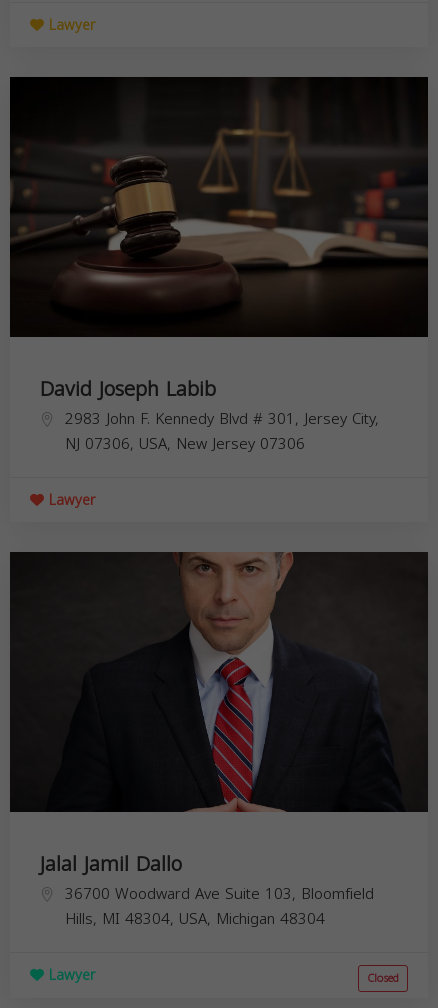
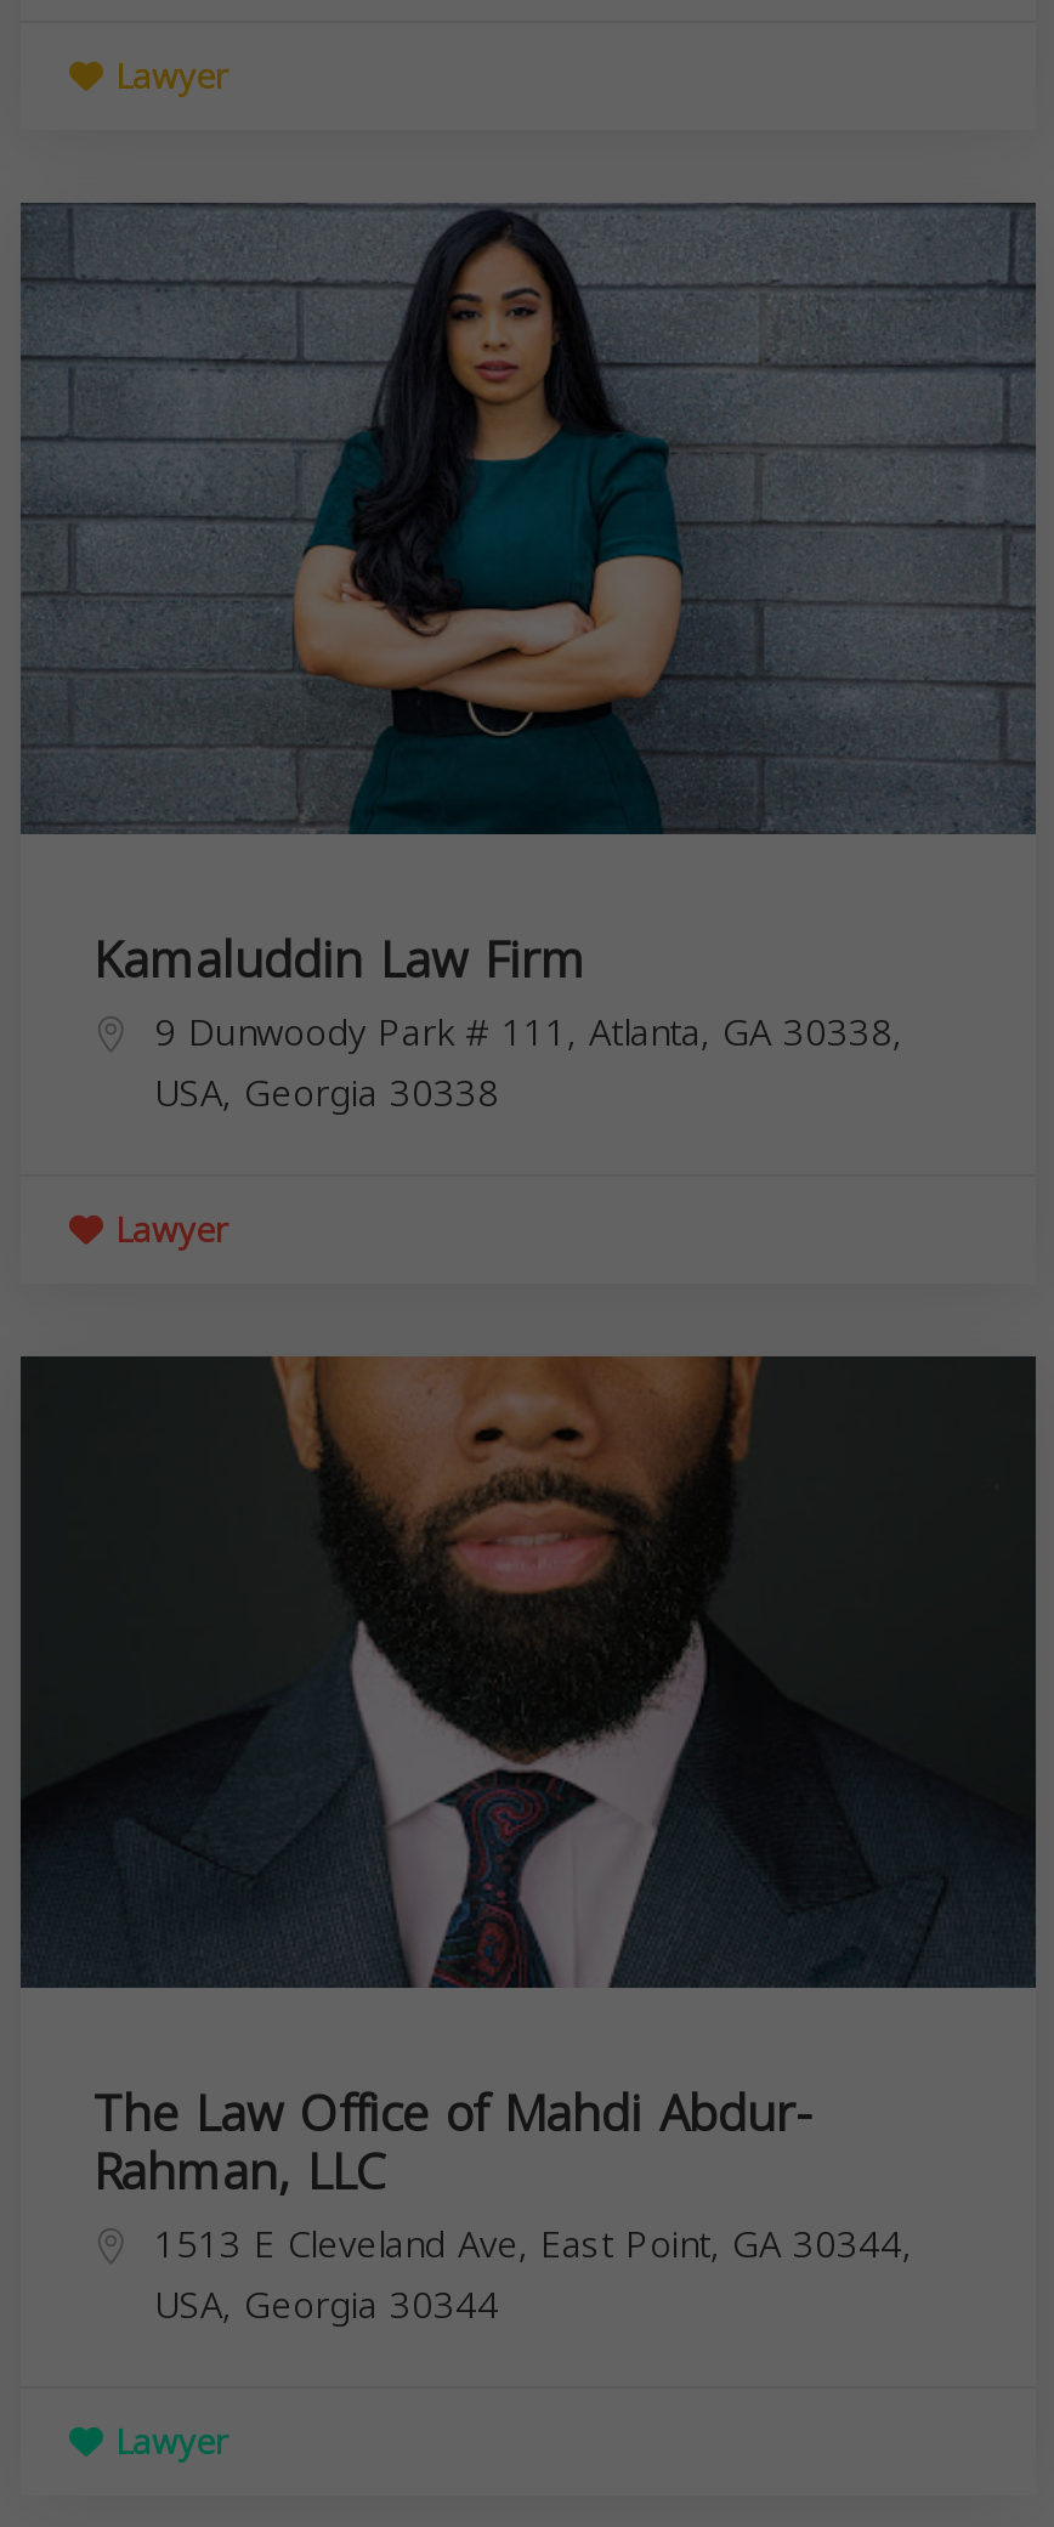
- [image]
- David Joseph Labib
- 2983 John F. Kennedy Blvd # 301, Jersey City,
- NJ 07306, USA, New Jersey 07306
+ [image]
+ Kamaluddin Law Firm
+ 9 Dunwoody Park # 111, Atlanta, GA 30338,
+ USA, Georgia 30338

- [image]
- Jalal Jamil Dallo
- 36700 Woodward Ave Suite 103, Bloomfield
- Hills, MI 48304, USA, Michigan 48304
+ [image]
+ The Law Office of Mahdi Abdur-
+ Rahman, LLC
+ 1513 E Cleveland Ave, East Point, GA 30344,
+ USA, Georgia 30344

- Closed
